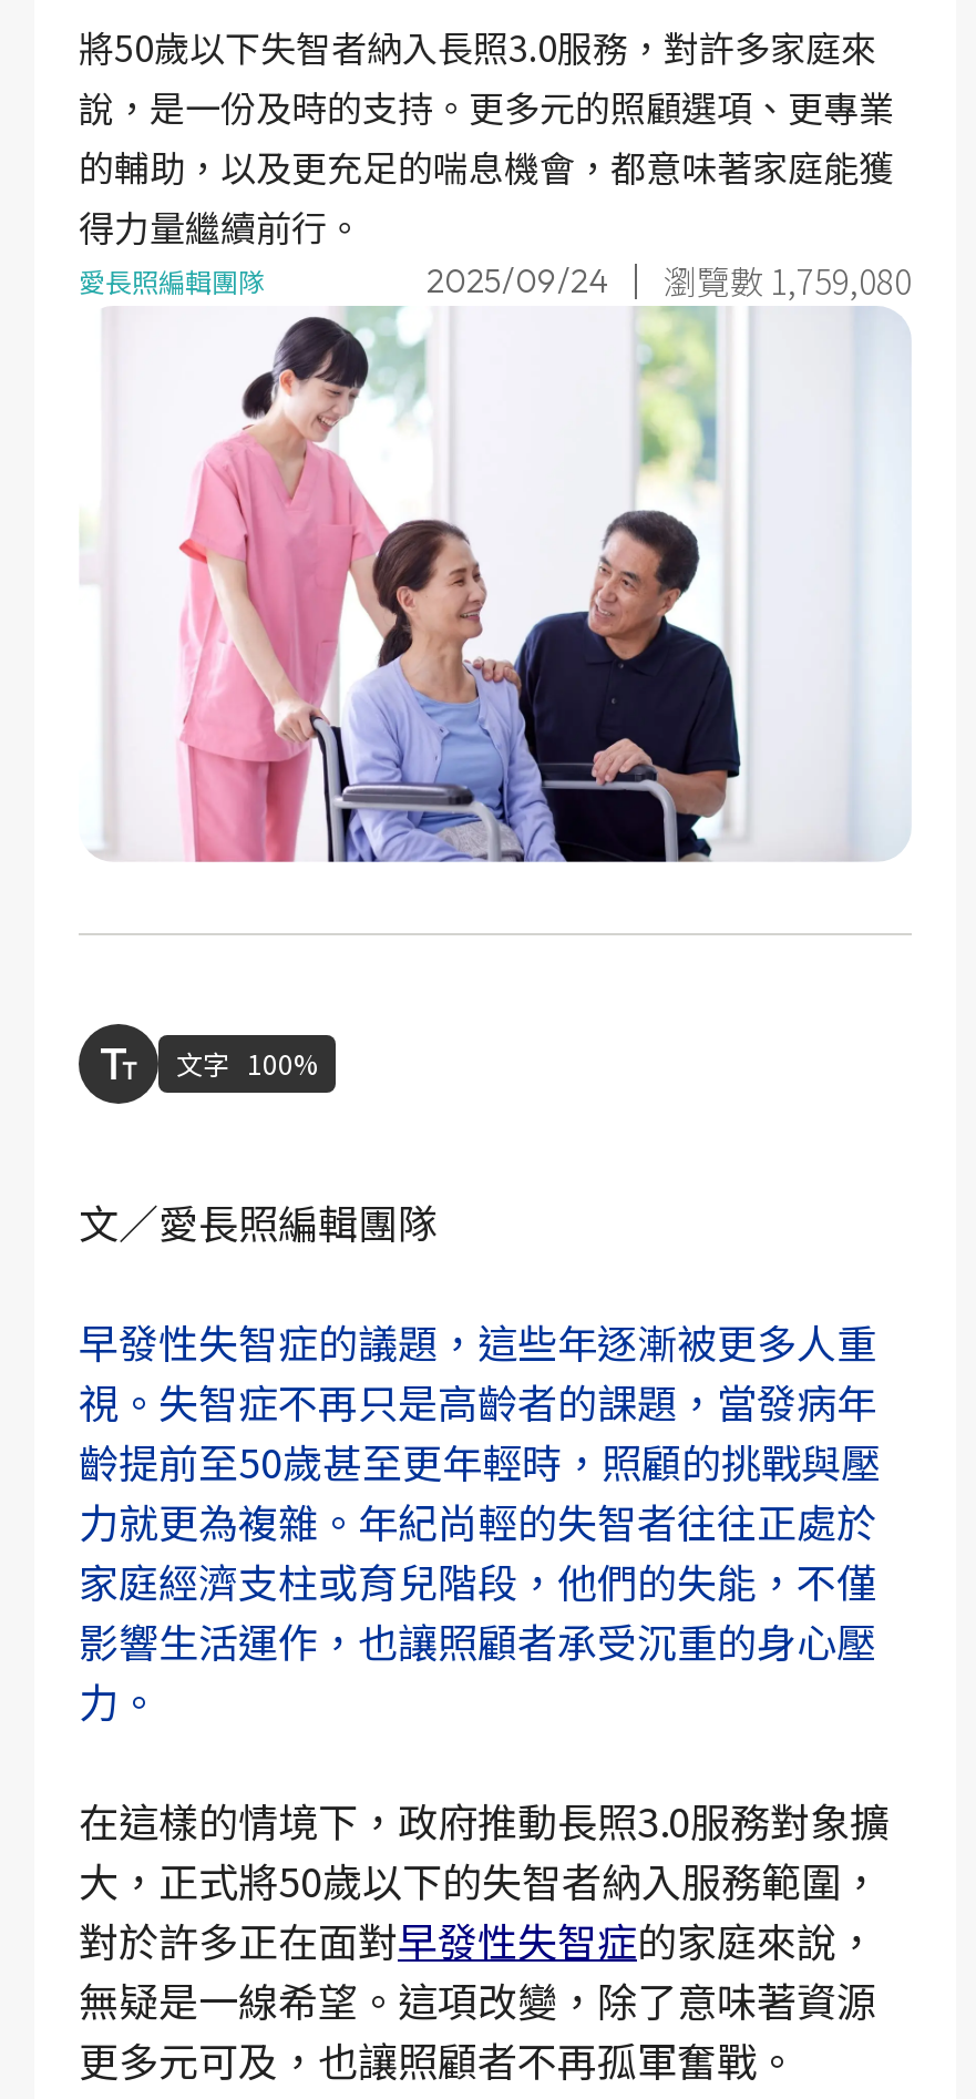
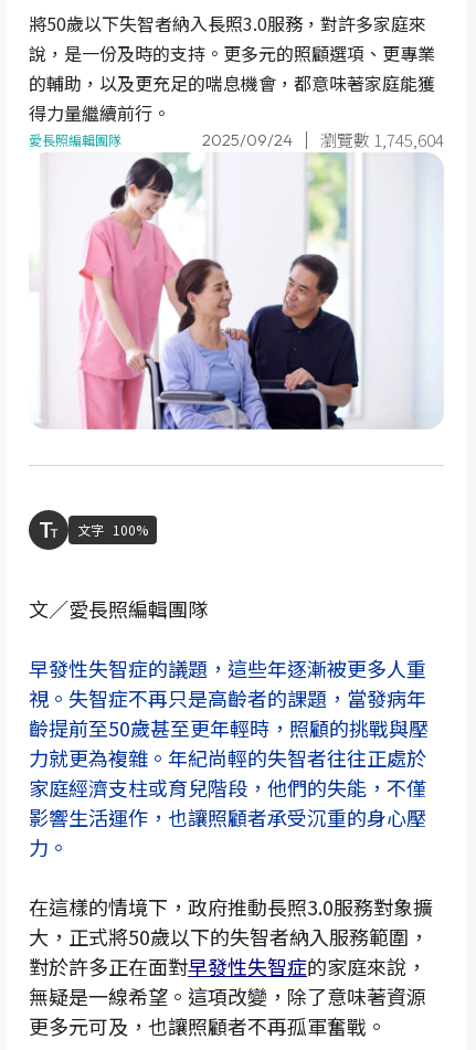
- 2025/09/24 瀏覽數 1,759,080
+ 2025/09/24 瀏覽數 1,745,604
